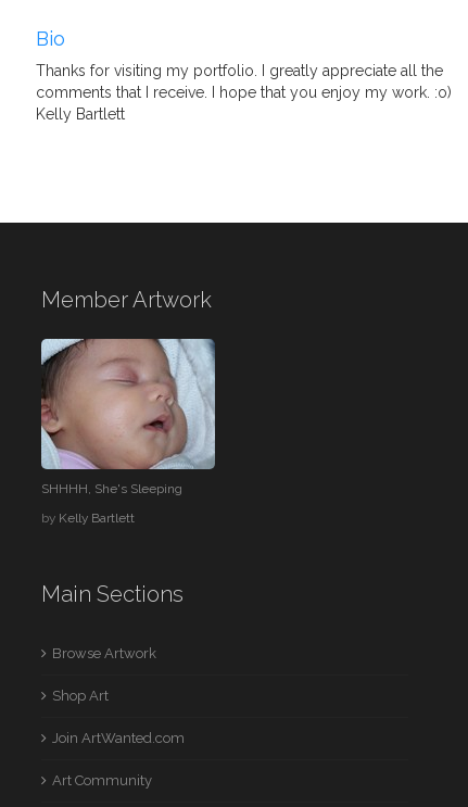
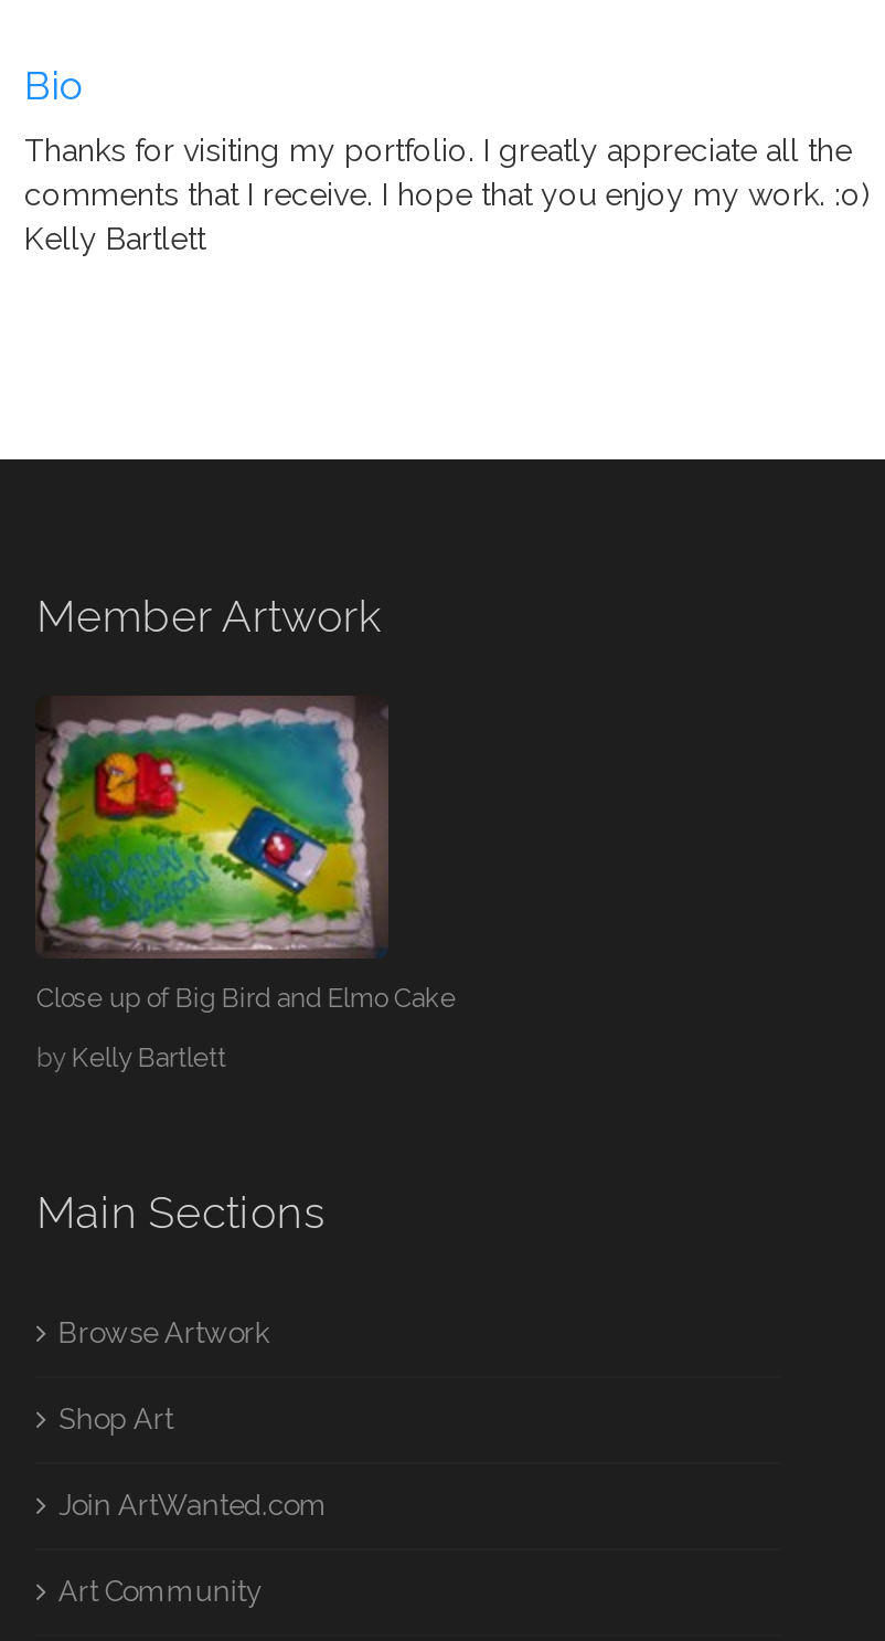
- [image]
- SHHHH, She's Sleeping
+ [image]
+ Close up of Big Bird and Elmo Cake
